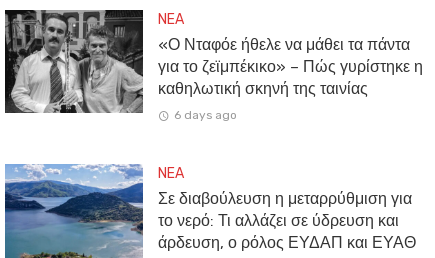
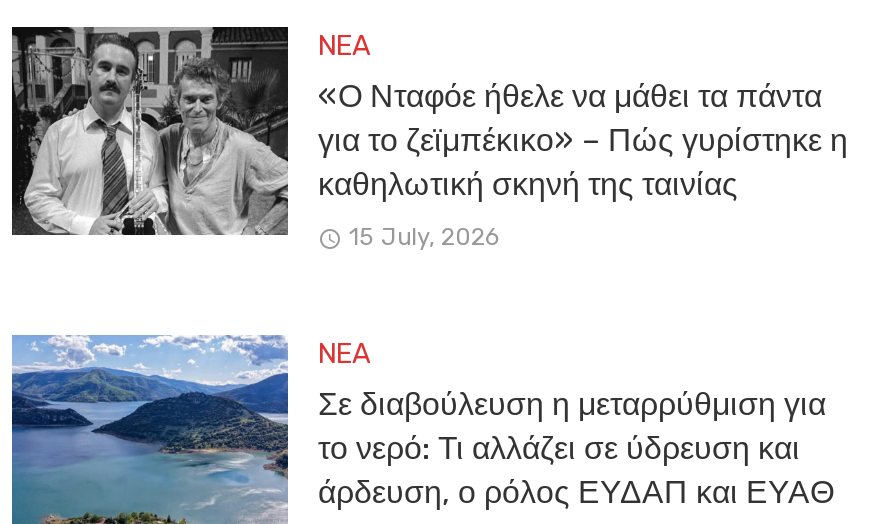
- 6 days ago
+ 15 July, 2026
